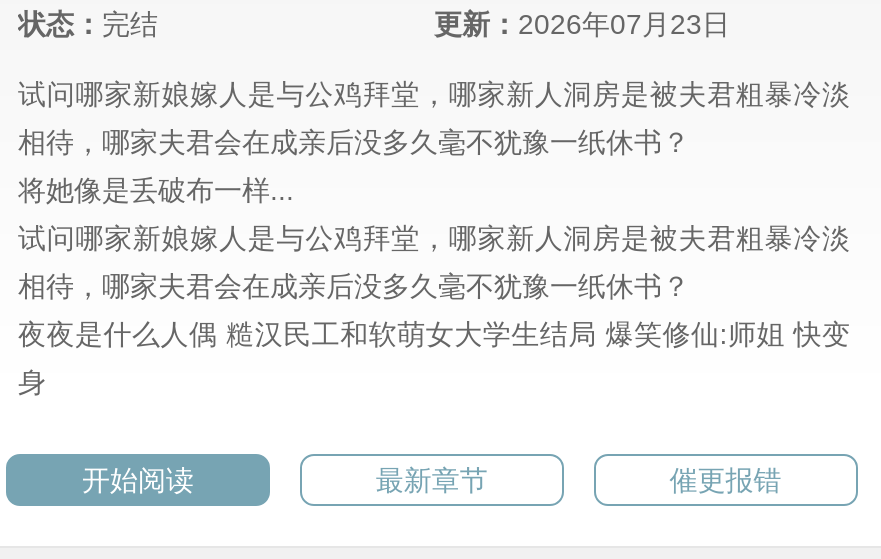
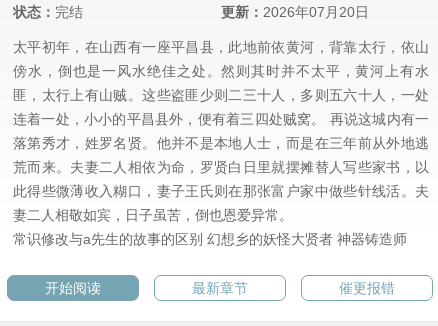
- 更新：2026年07月23日
- 试问哪家新娘嫁人是与公鸡拜堂，哪家新人洞房是被夫君粗暴冷淡
- 相待，哪家夫君会在成亲后没多久毫不犹豫一纸休书？
- 将她像是丢破布一样...
- 试问哪家新娘嫁人是与公鸡拜堂，哪家新人洞房是被夫君粗暴冷淡
- 相待，哪家夫君会在成亲后没多久毫不犹豫一纸休书？
- 夜夜是什么人偶 糙汉民工和软萌女大学生结局 爆笑修仙:师姐 快变
- 身
+ 更新：2026年07月20日
+ 太平初年，在山西有一座平昌县，此地前依黄河，背靠太行，依山
+ 傍水，倒也是一风水绝佳之处。然则其时并不太平，黄河上有水
+ 匪，太行上有山贼。这些盗匪少则二三十人，多则五六十人，一处
+ 连着一处，小小的平昌县外，便有着三四处贼窝。 再说这城内有一
+ 落第秀才，姓罗名贤。他并不是本地人士，而是在三年前从外地逃
+ 荒而来。夫妻二人相依为命，罗贤白日里就摆摊替人写些家书，以
+ 此得些微薄收入糊口，妻子王氏则在那张富户家中做些针线活。夫
+ 妻二人相敬如宾，日子虽苦，倒也恩爱异常。
+ 常识修改与a先生的故事的区别 幻想乡的妖怪大贤者 神器铸造师
